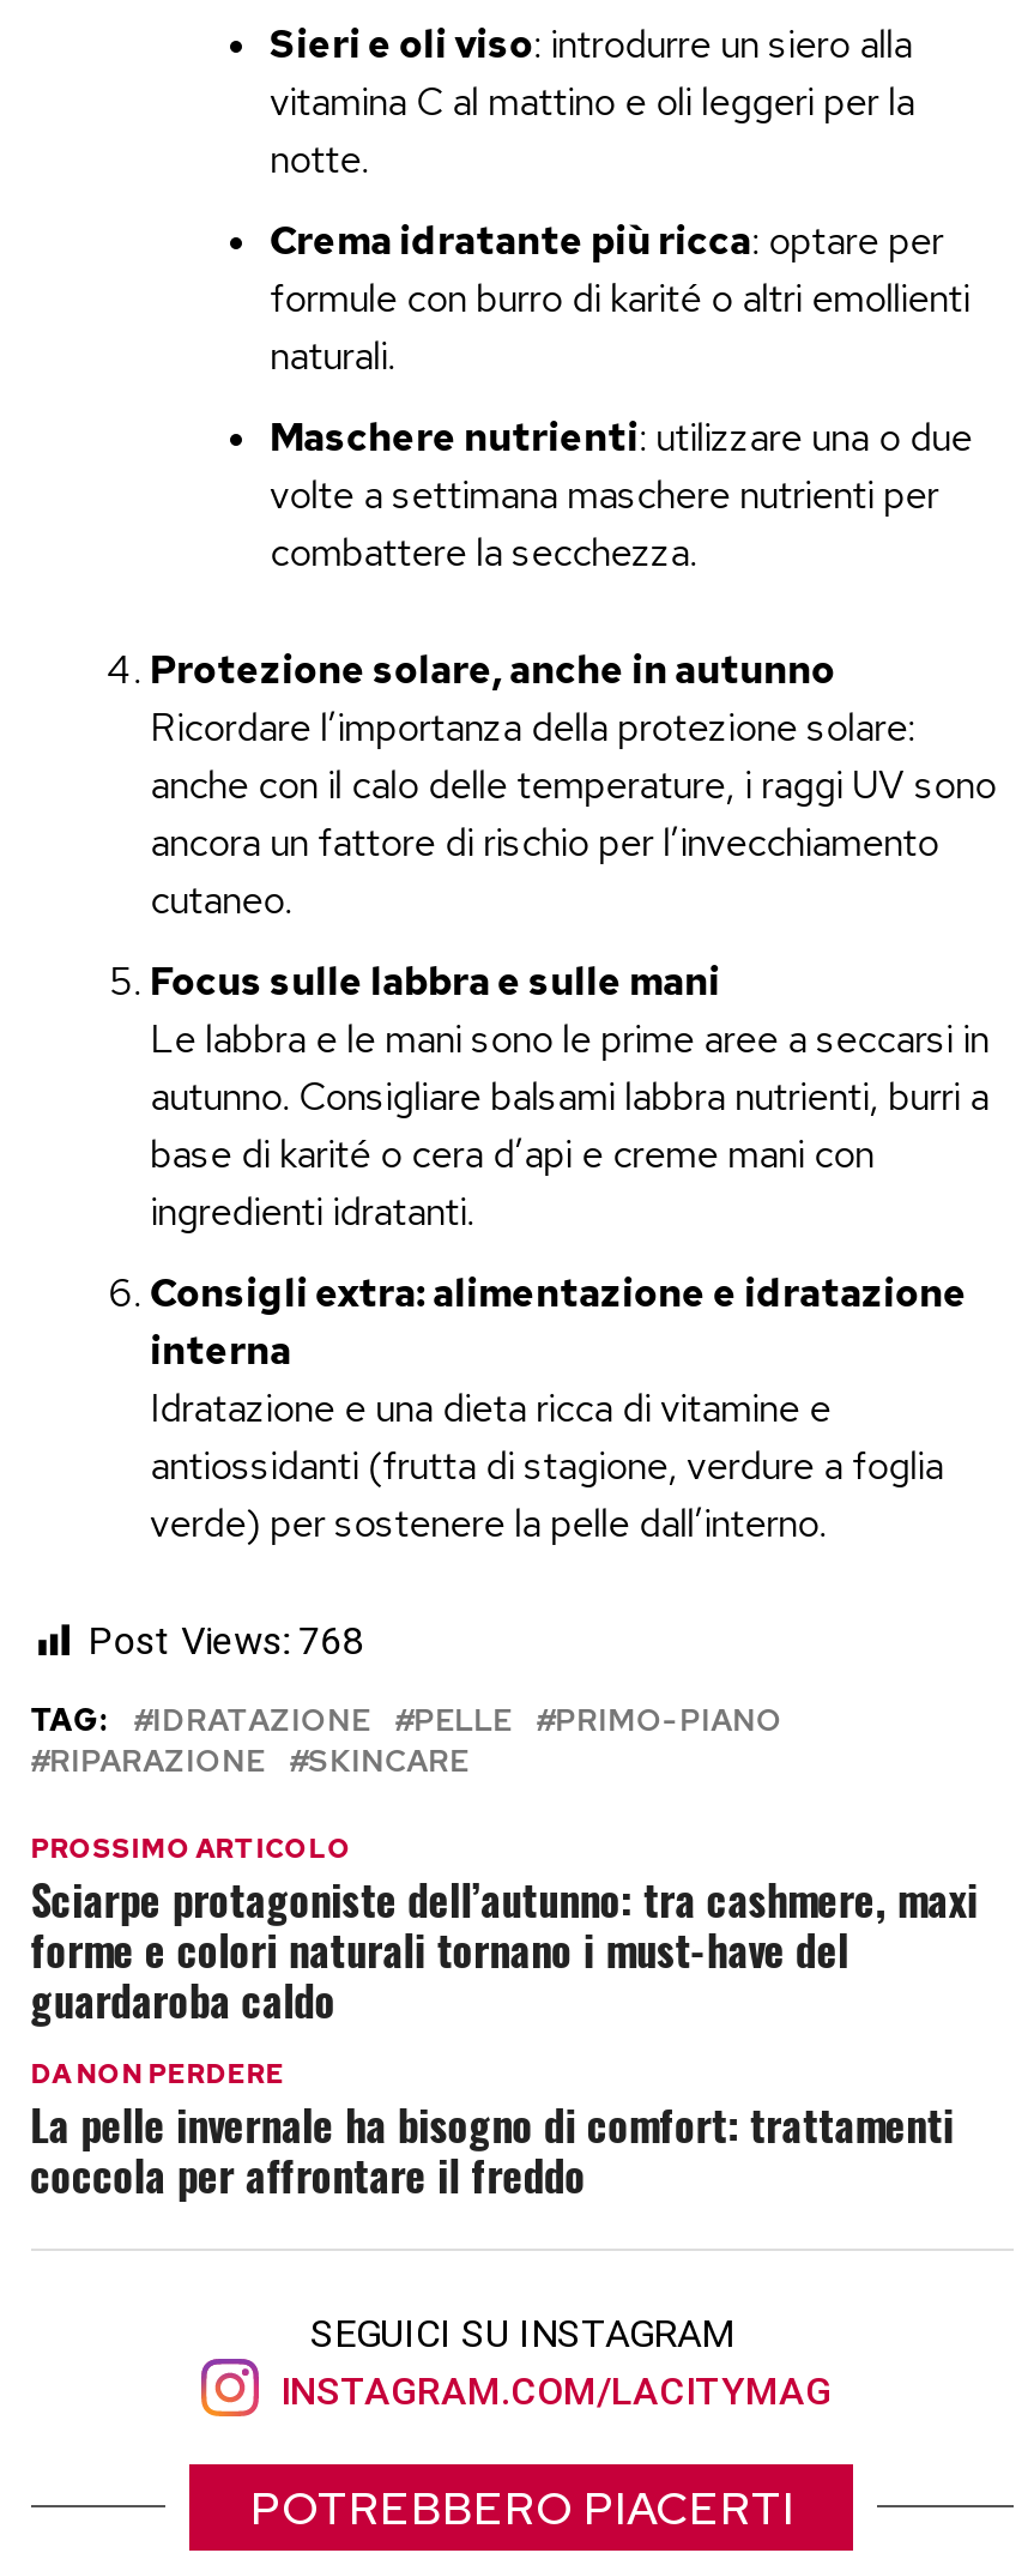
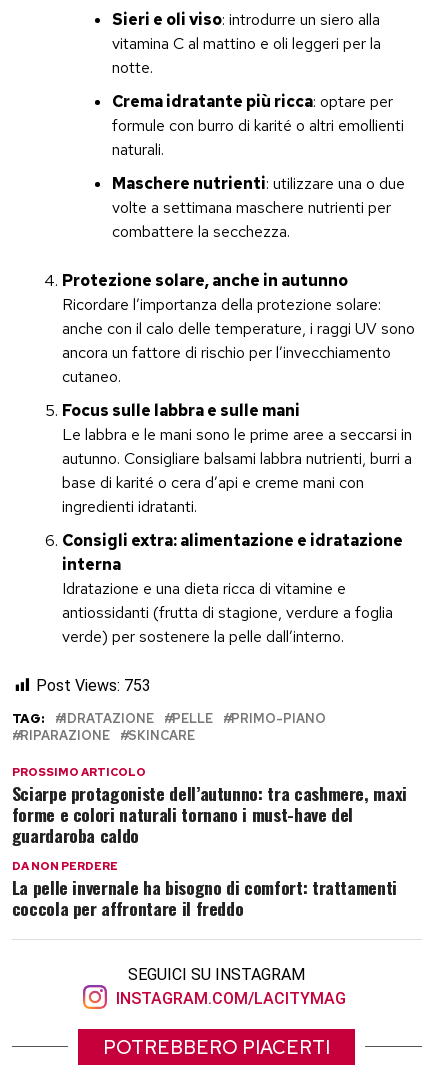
- Post Views: 768
+ Post Views: 753
